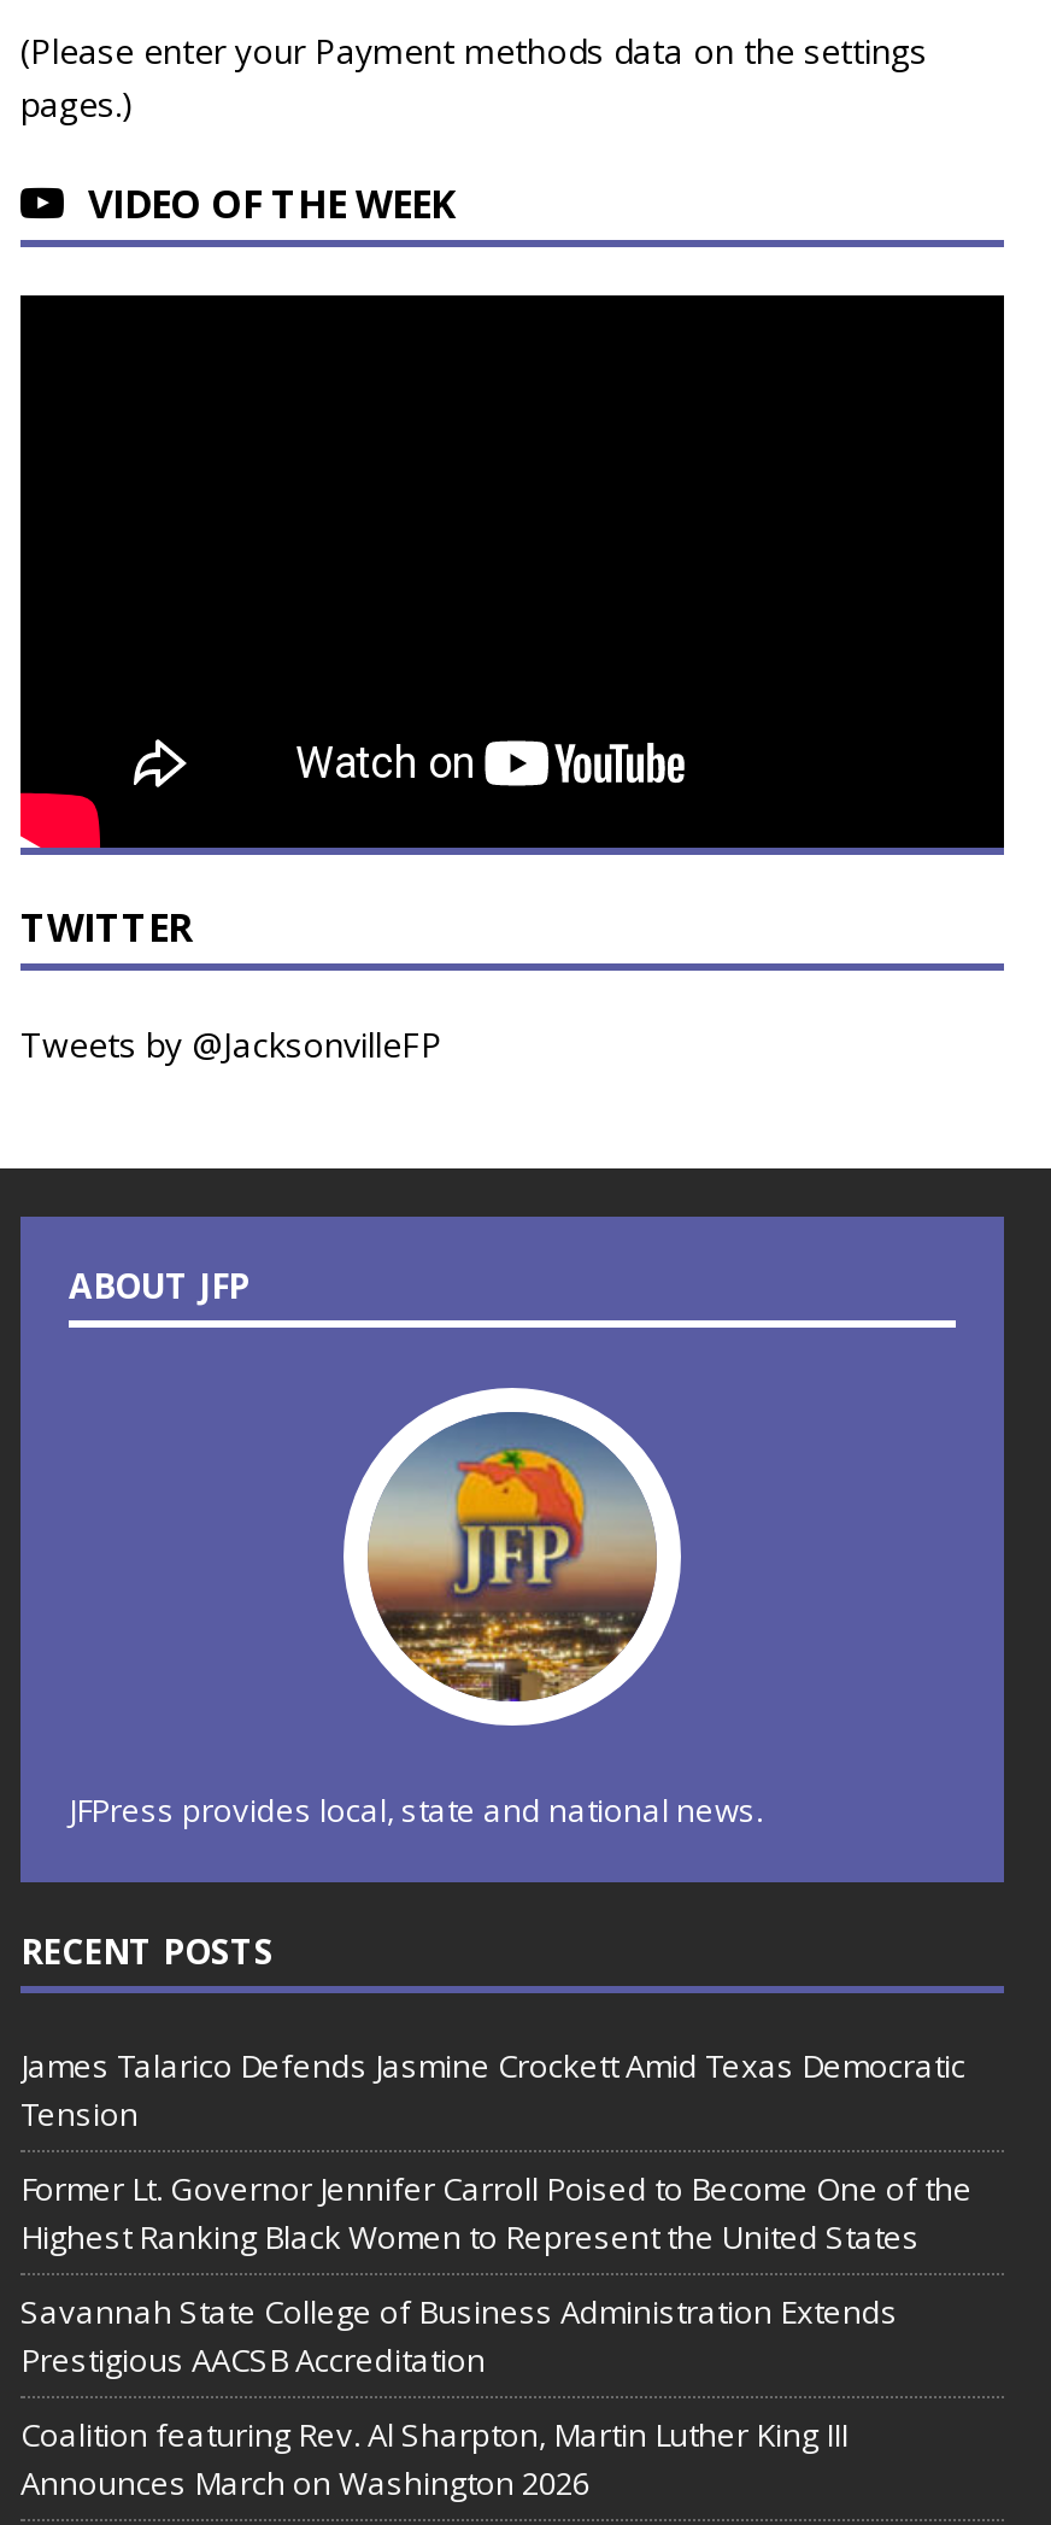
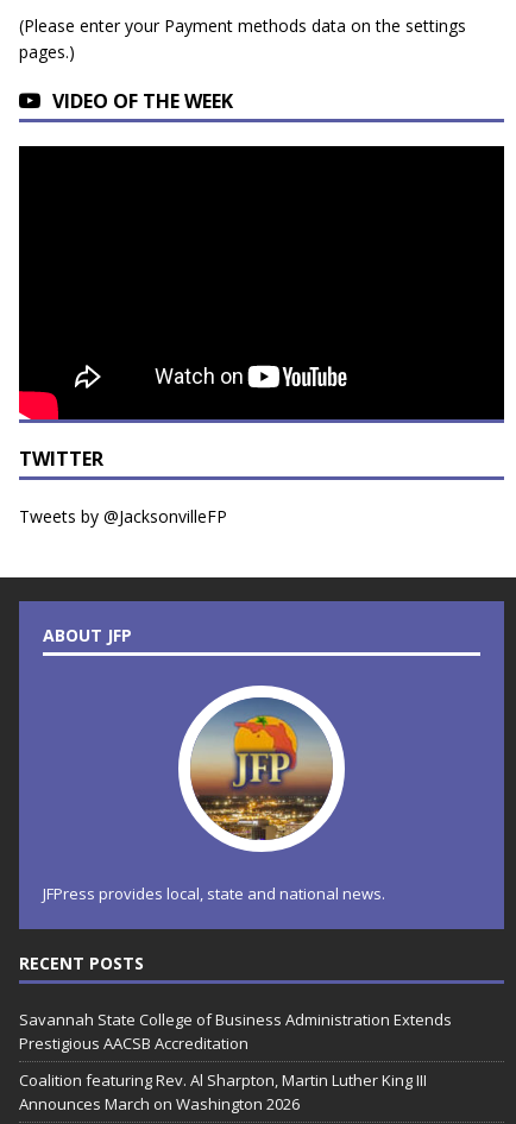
- James Talarico Defends Jasmine Crockett Amid Texas Democratic
- Tension
- Former Lt. Governor Jennifer Carroll Poised to Become One of the
- Highest Ranking Black Women to Represent the United States
